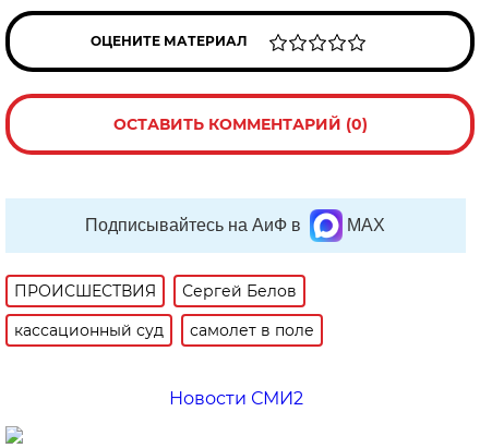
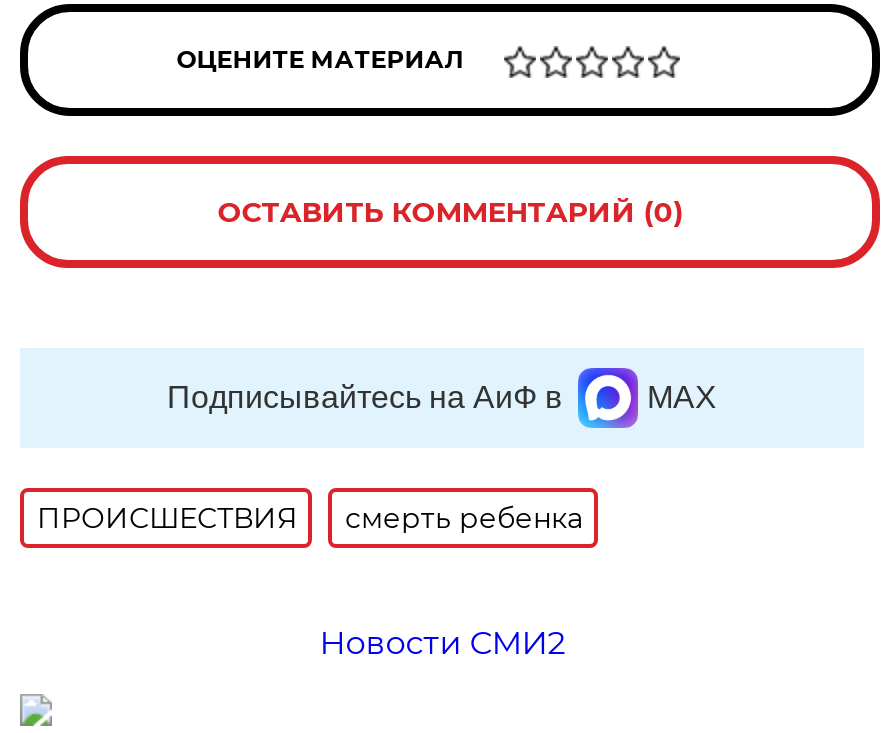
- Сергей Белов
- кассационный суд
- самолет в поле
+ смерть ребенка
